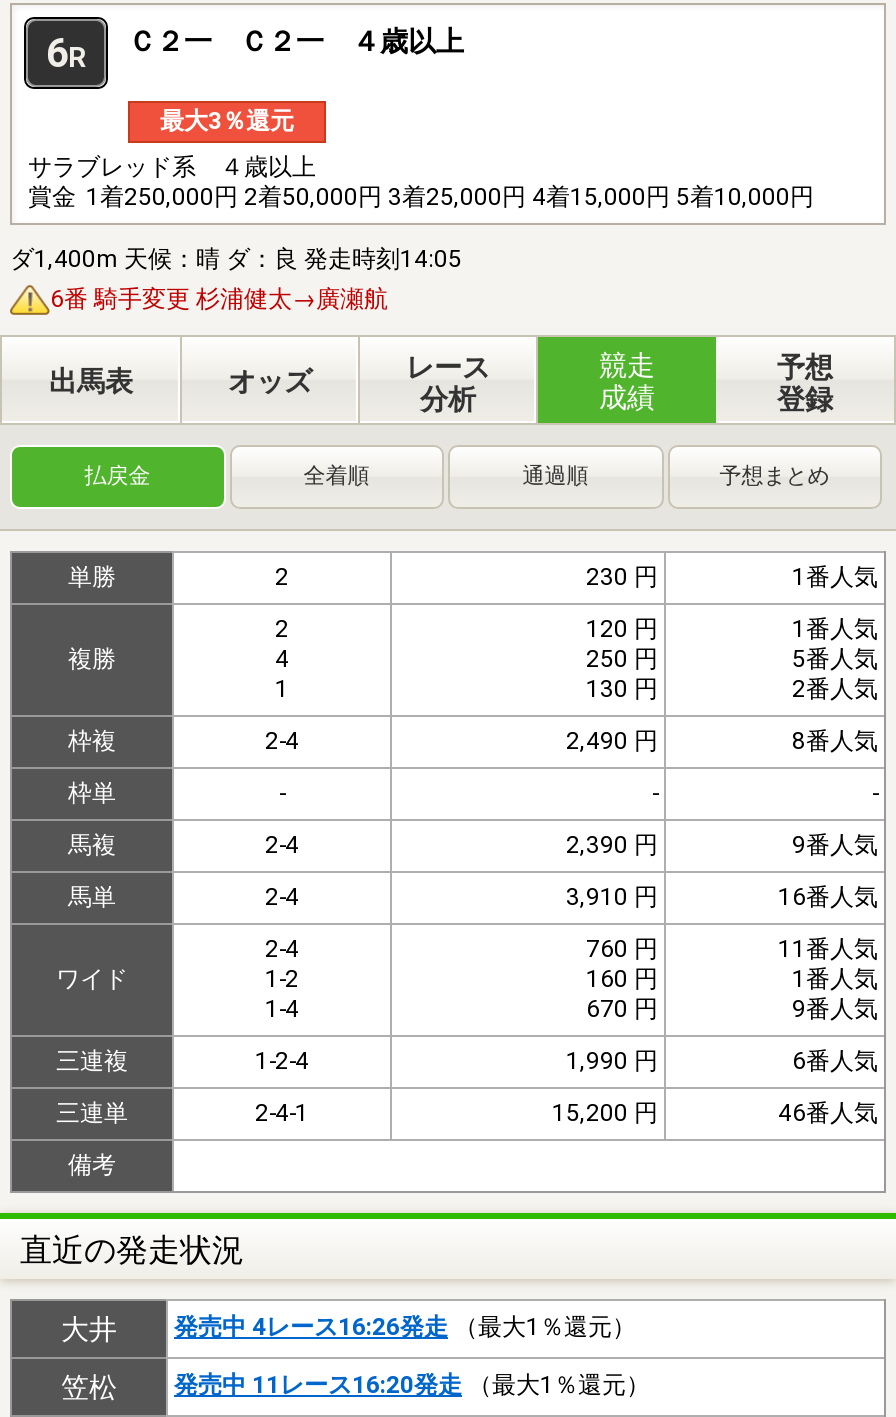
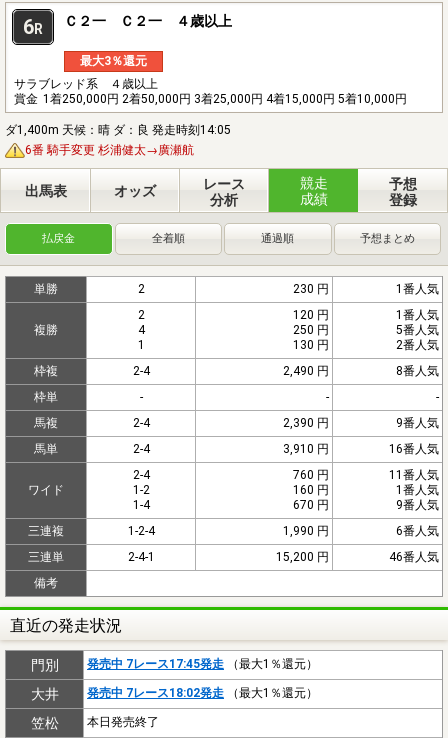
+ 門別
+ 発売中 7レース17:45発走（最大1％還元）

- 発売中 4レース16:26発走（最大1％還元）
+ 発売中 7レース18:02発走（最大1％還元）

- 発売中 11レース16:20発走（最大1％還元）
+ 本日発売終了
